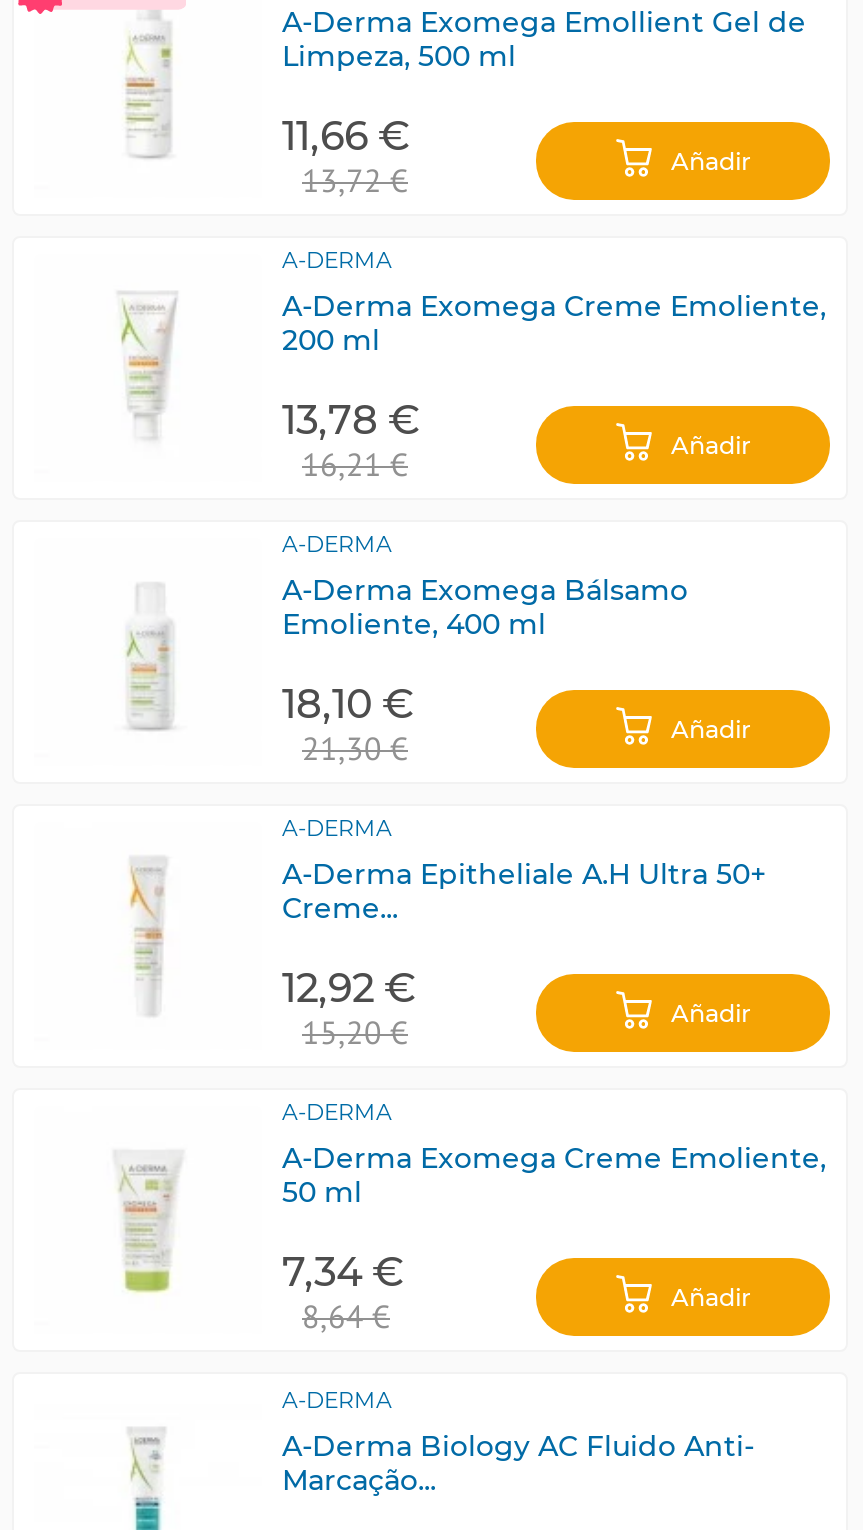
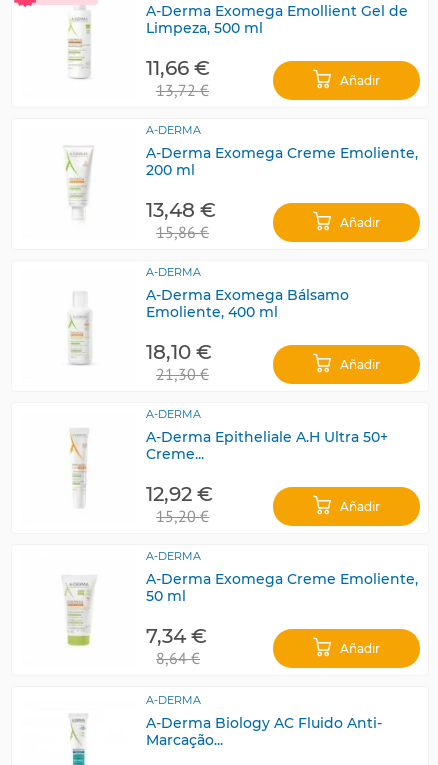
- 13,78 €
+ 13,48 €

- 16,21 €
+ 15,86 €
